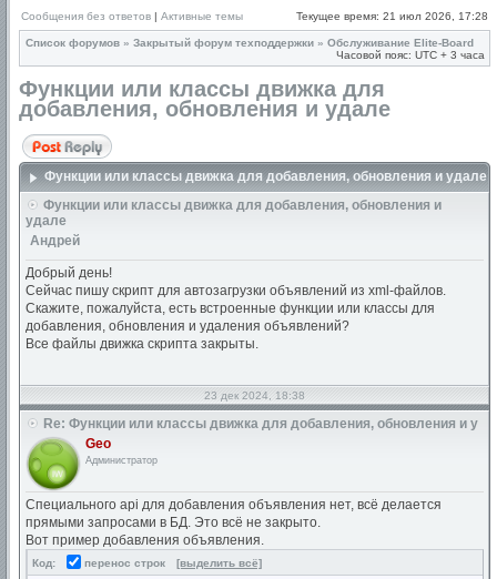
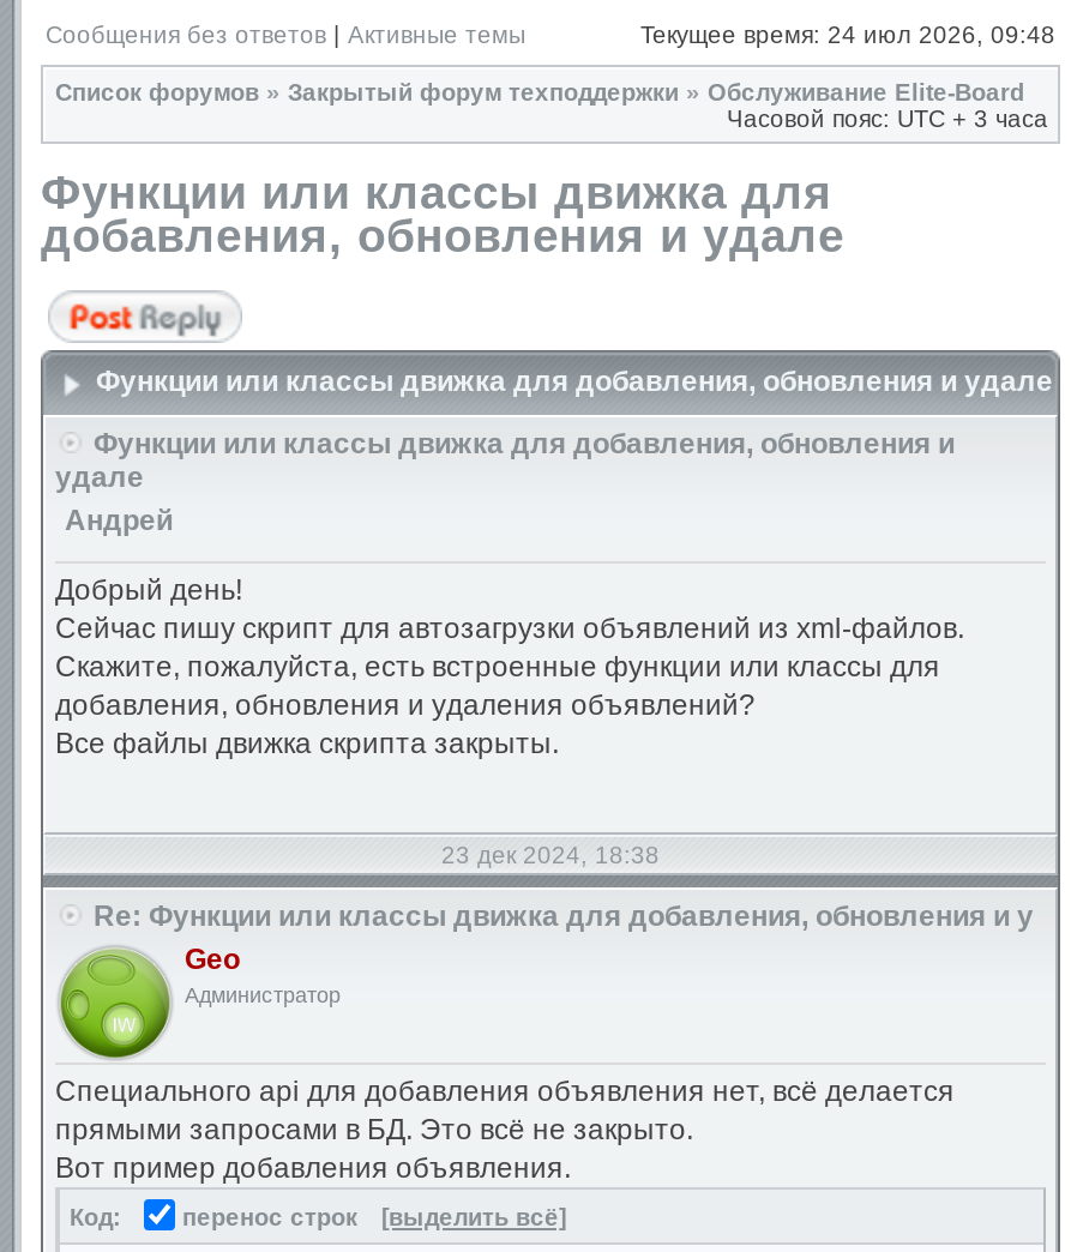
- Текущее время: 21 июл 2026, 17:28
+ Текущее время: 24 июл 2026, 09:48
